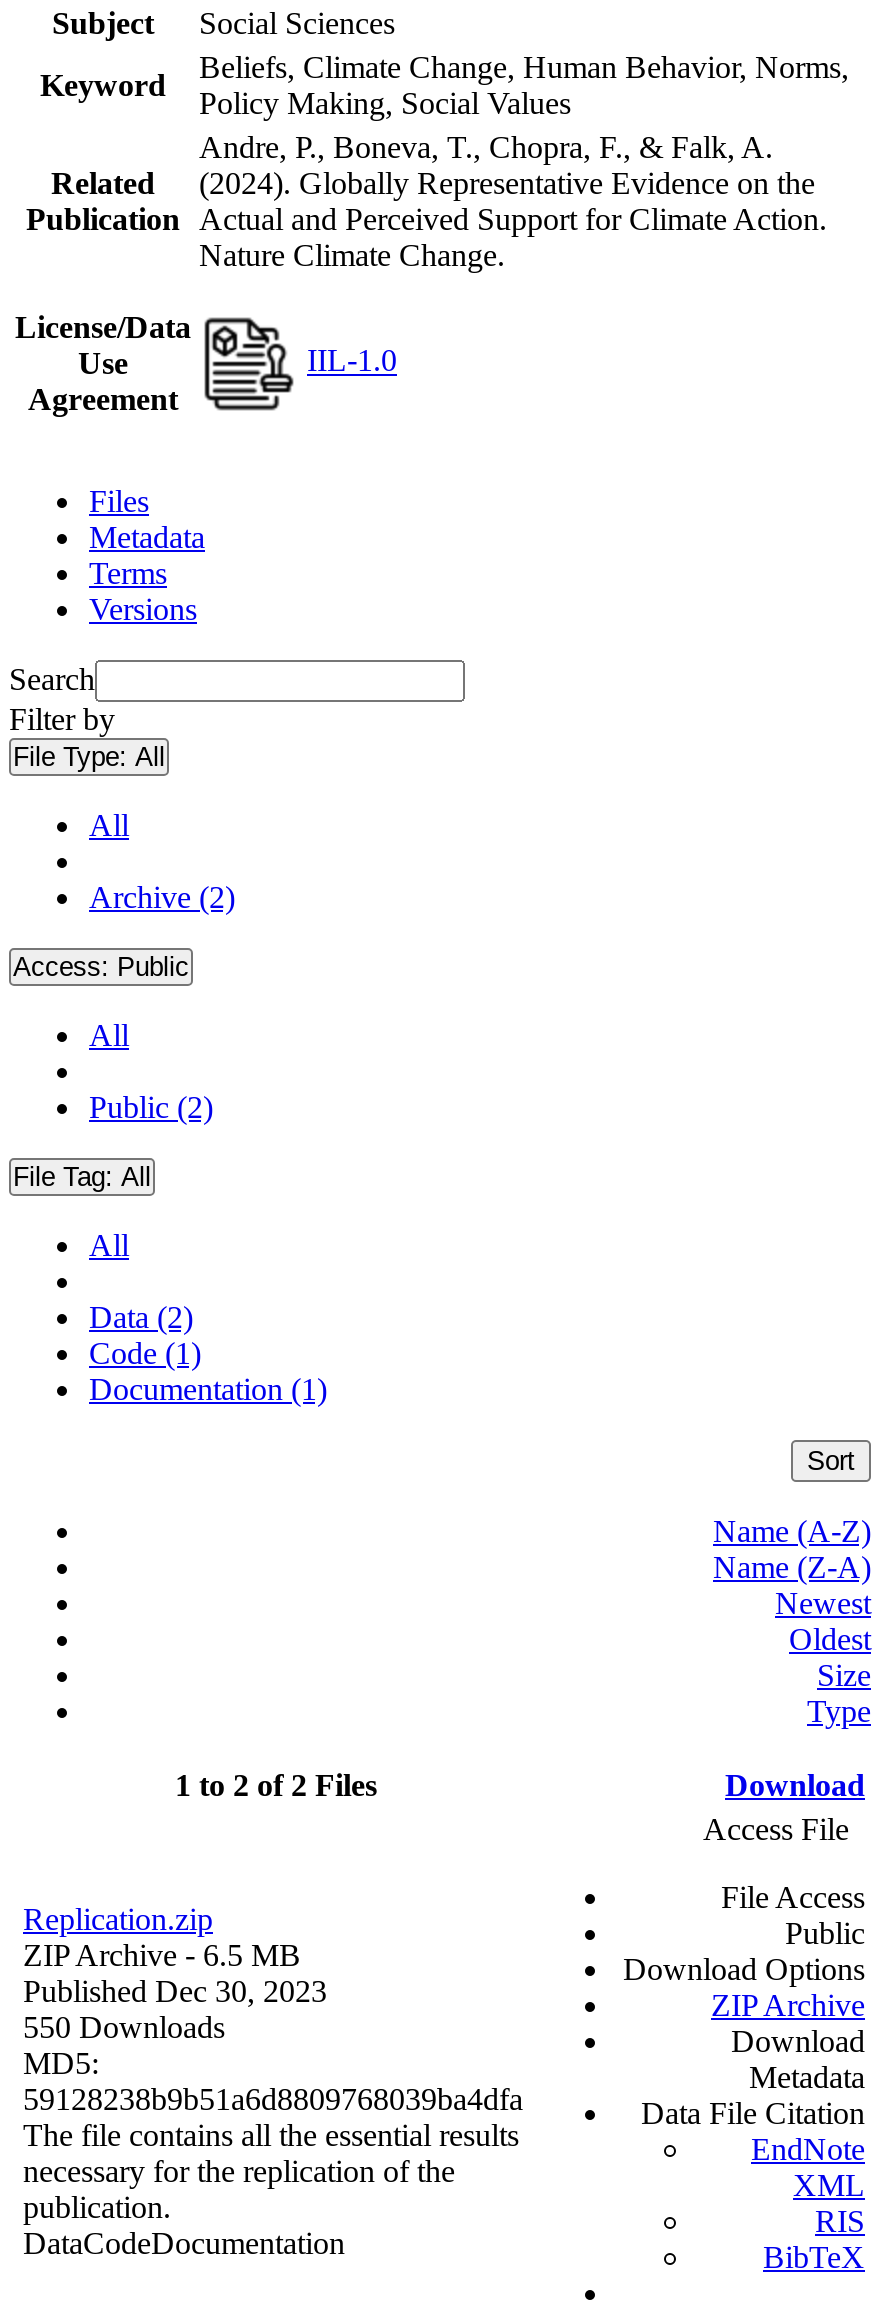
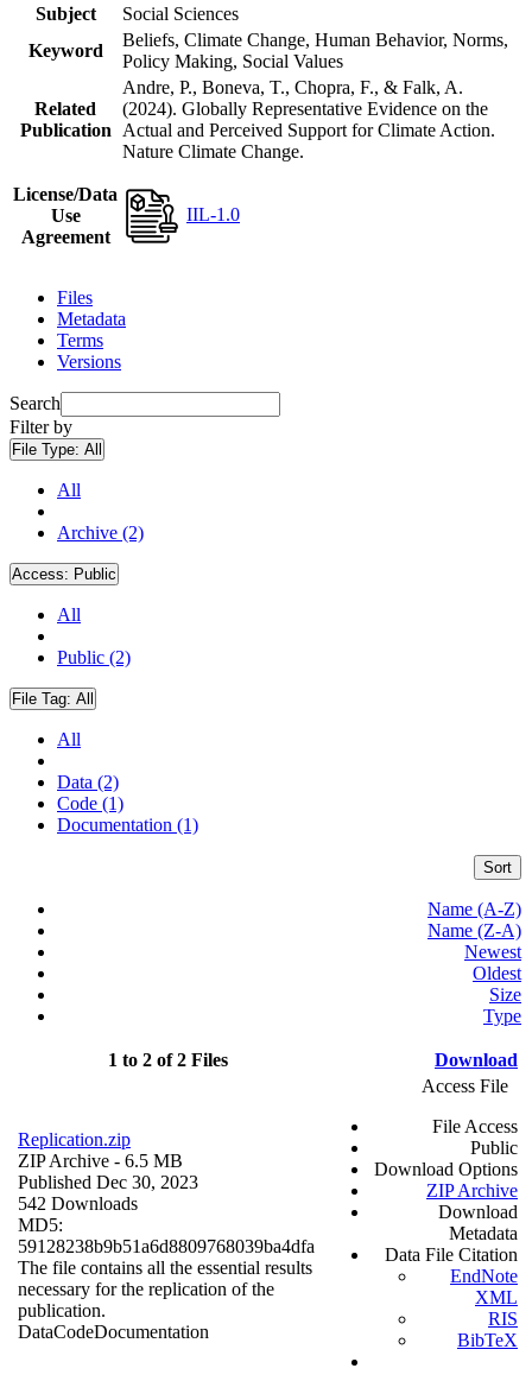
- 550 Downloads
+ 542 Downloads
